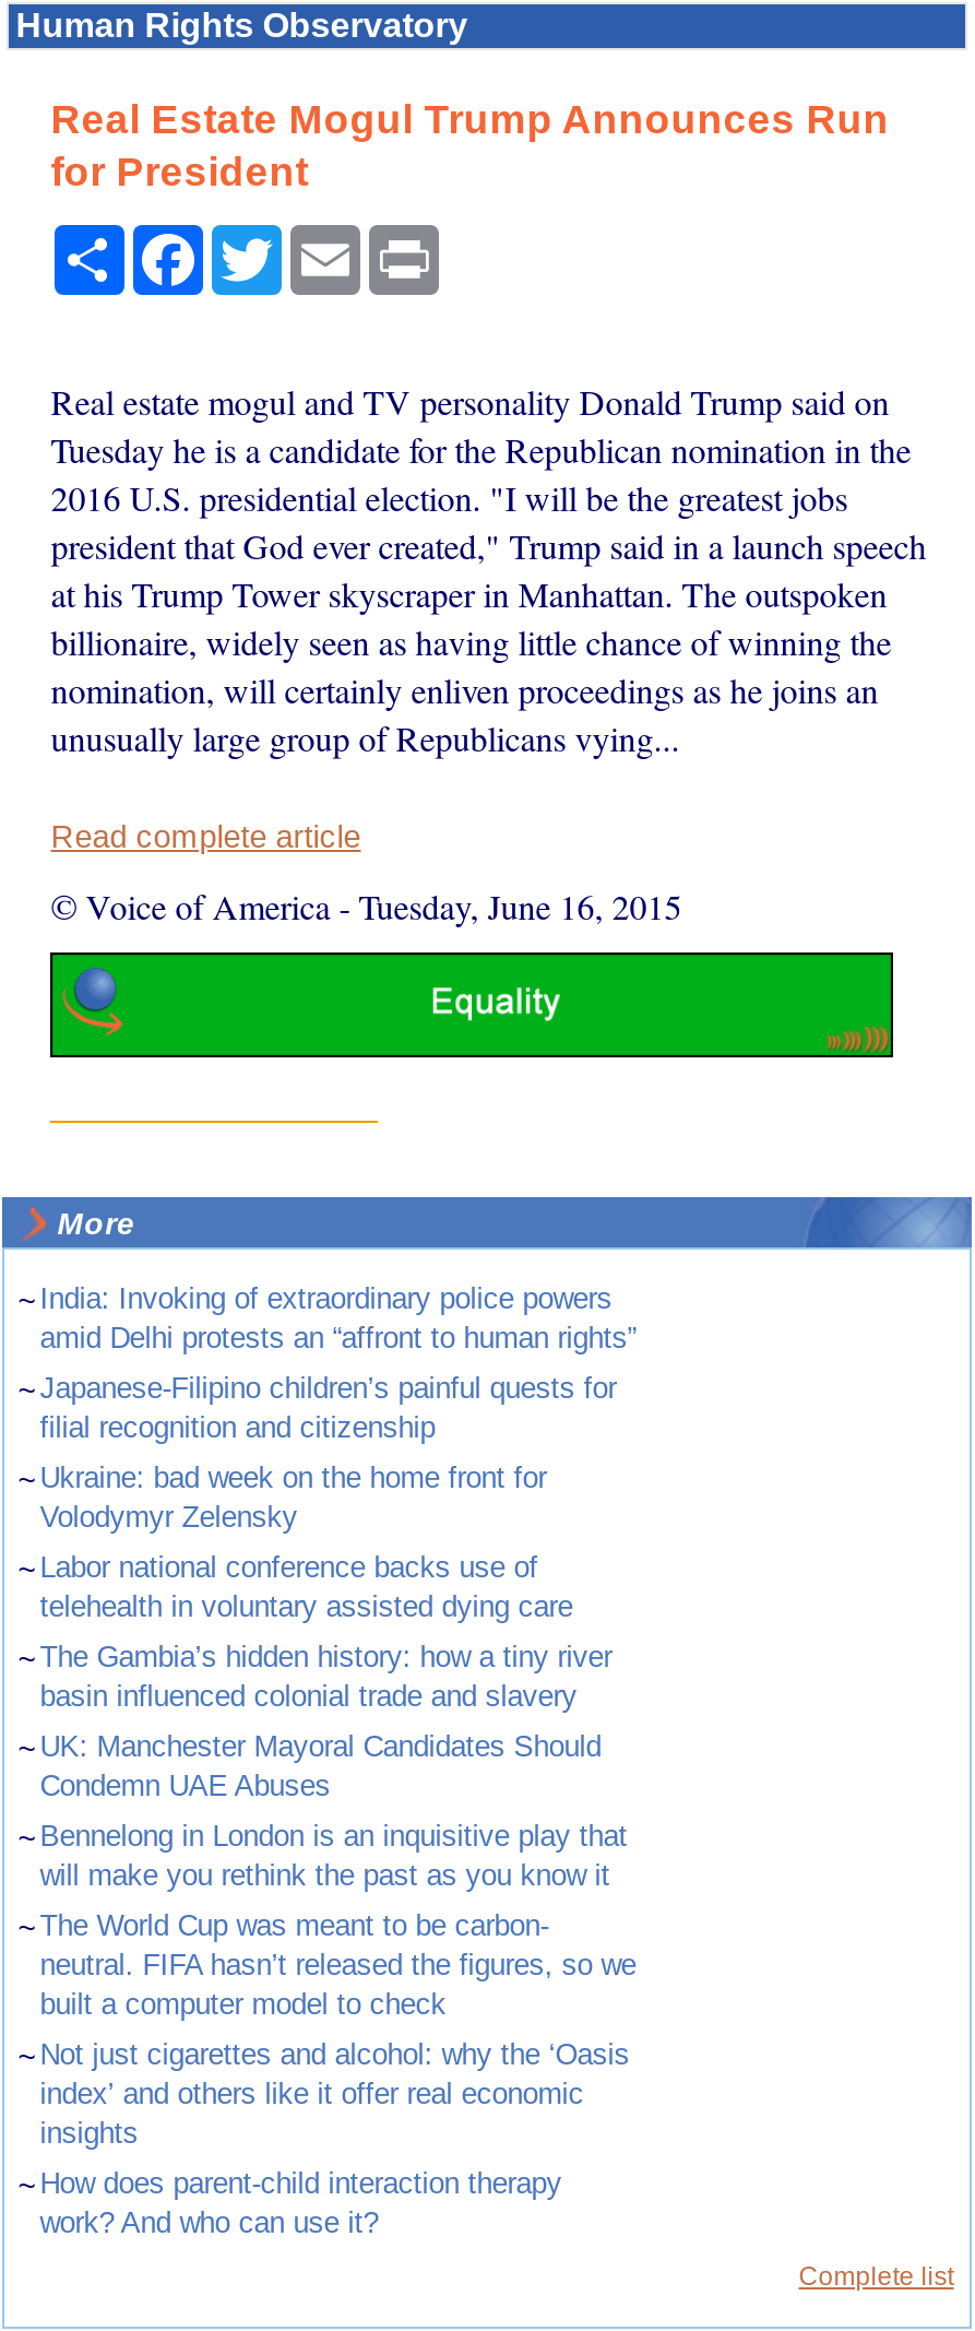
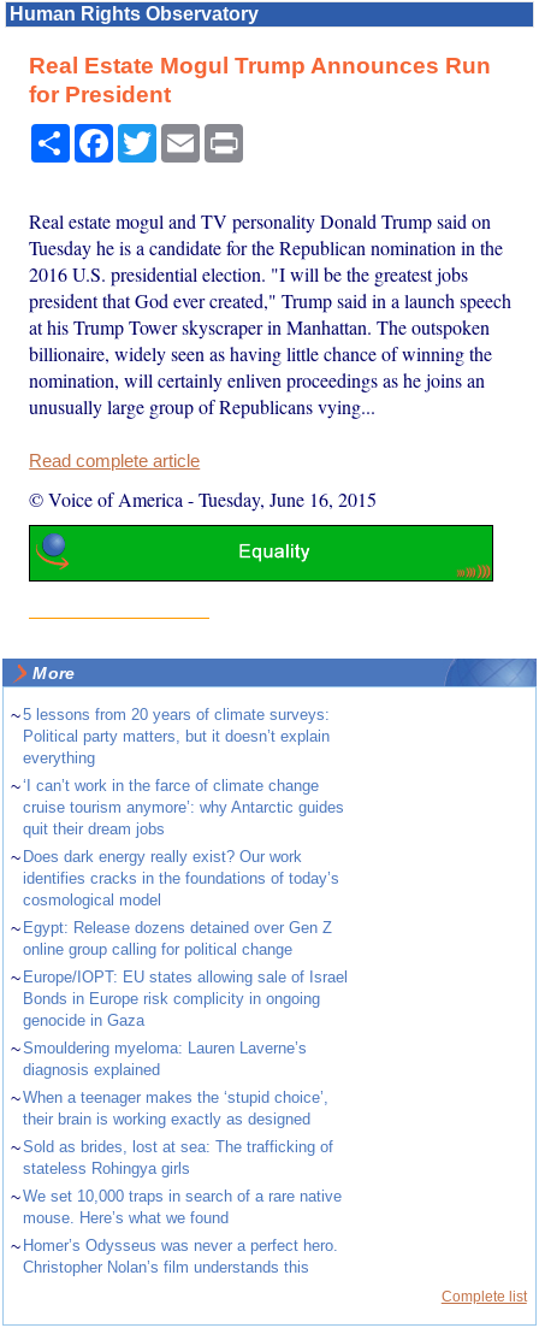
- ~ India: Invoking of extraordinary police powers
- amid Delhi protests an “affront to human rights”
+ ~ 5 lessons from 20 years of climate surveys:
+ Political party matters, but it doesn’t explain
+ everything

- ~ Japanese-Filipino children’s painful quests for
- filial recognition and citizenship
+ ~ ‘I can’t work in the farce of climate change
+ cruise tourism anymore’: why Antarctic guides
+ quit their dream jobs

- ~ Ukraine: bad week on the home front for
- Volodymyr Zelensky
+ ~ Does dark energy really exist? Our work
+ identifies cracks in the foundations of today’s
+ cosmological model

- ~ Labor national conference backs use of
- telehealth in voluntary assisted dying care
+ ~ Egypt: Release dozens detained over Gen Z
+ online group calling for political change

- ~ The Gambia’s hidden history: how a tiny river
- basin influenced colonial trade and slavery
+ ~ Europe/IOPT: EU states allowing sale of Israel
+ Bonds in Europe risk complicity in ongoing
+ genocide in Gaza

- ~ UK: Manchester Mayoral Candidates Should
- Condemn UAE Abuses
+ ~ Smouldering myeloma: Lauren Laverne’s
+ diagnosis explained

- ~ Bennelong in London is an inquisitive play that
- will make you rethink the past as you know it
+ ~ When a teenager makes the ‘stupid choice’,
+ their brain is working exactly as designed

- ~ The World Cup was meant to be carbon-
- neutral. FIFA hasn’t released the figures, so we
- built a computer model to check
+ ~ Sold as brides, lost at sea: The trafficking of
+ stateless Rohingya girls

- ~ Not just cigarettes and alcohol: why the ‘Oasis
- index’ and others like it offer real economic
- insights
+ ~ We set 10,000 traps in search of a rare native
+ mouse. Here’s what we found

- ~ How does parent-child interaction therapy
- work? And who can use it?
+ ~ Homer’s Odysseus was never a perfect hero.
+ Christopher Nolan’s film understands this
